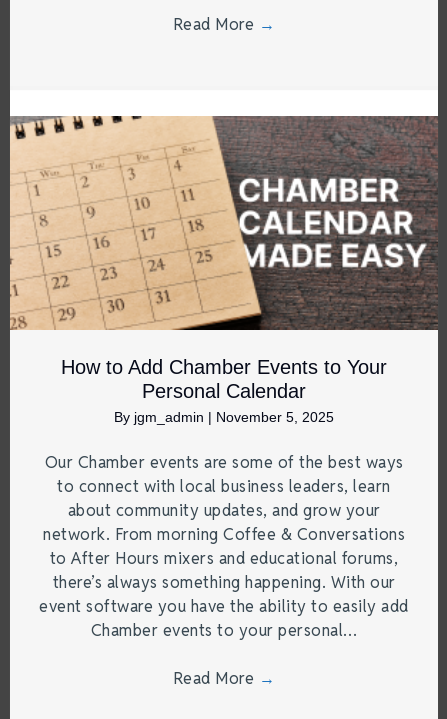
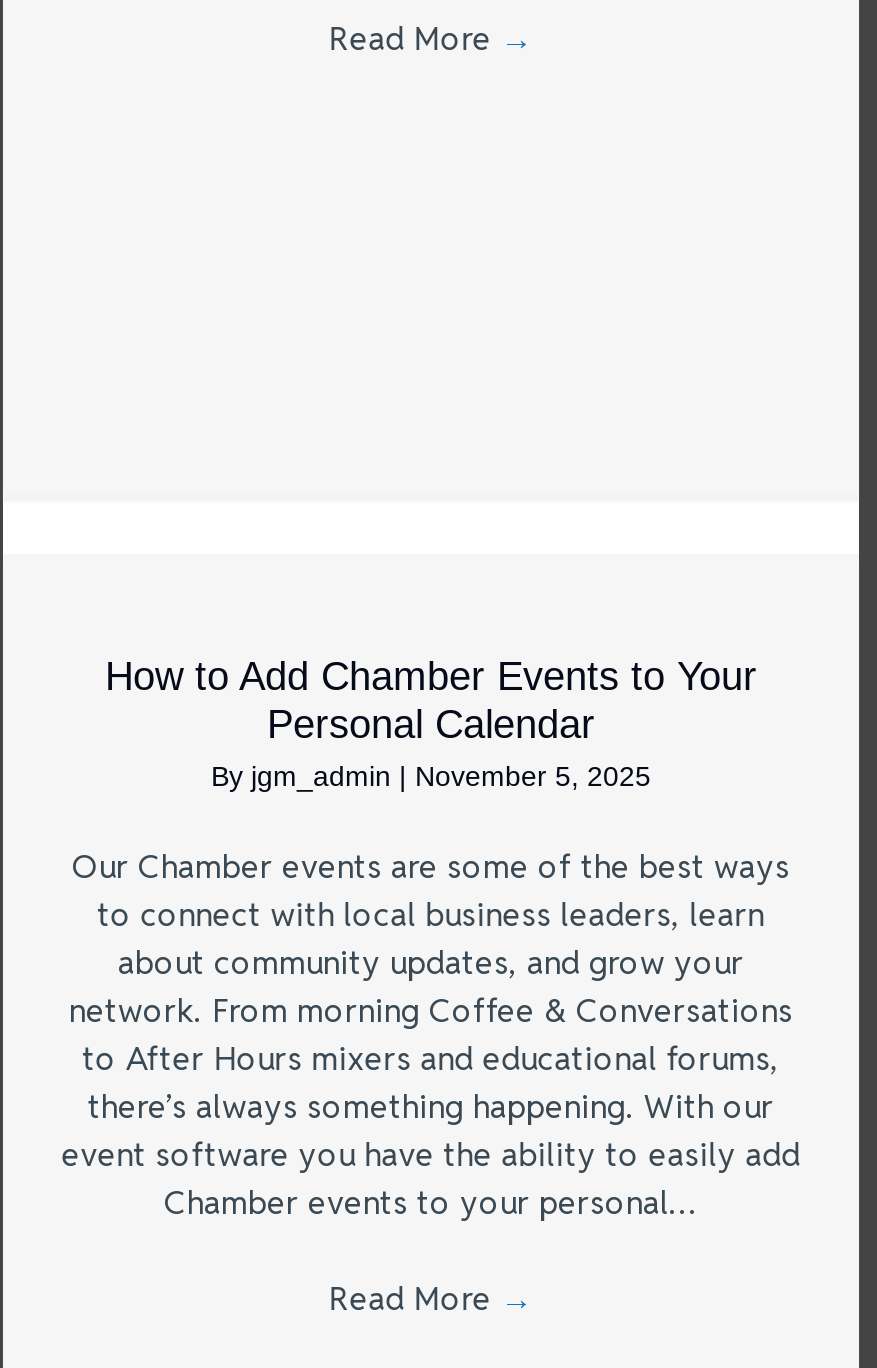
- [image]
